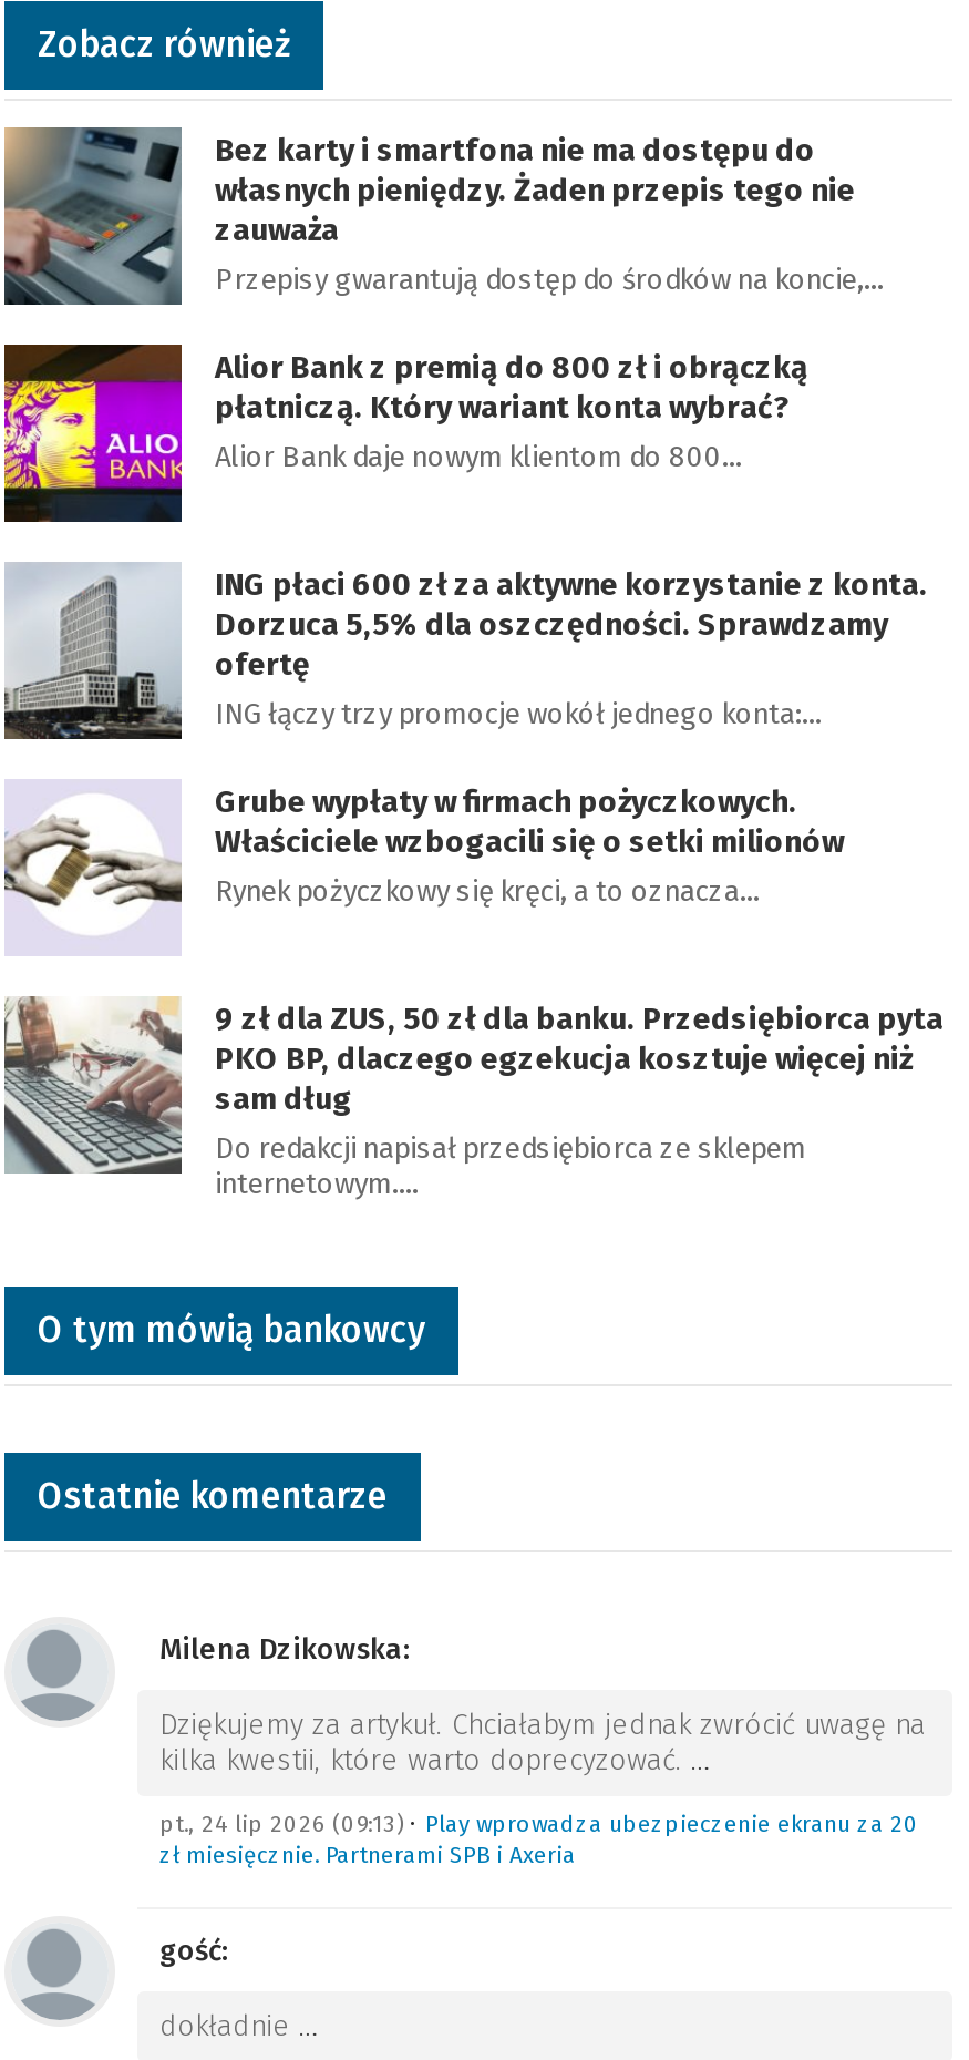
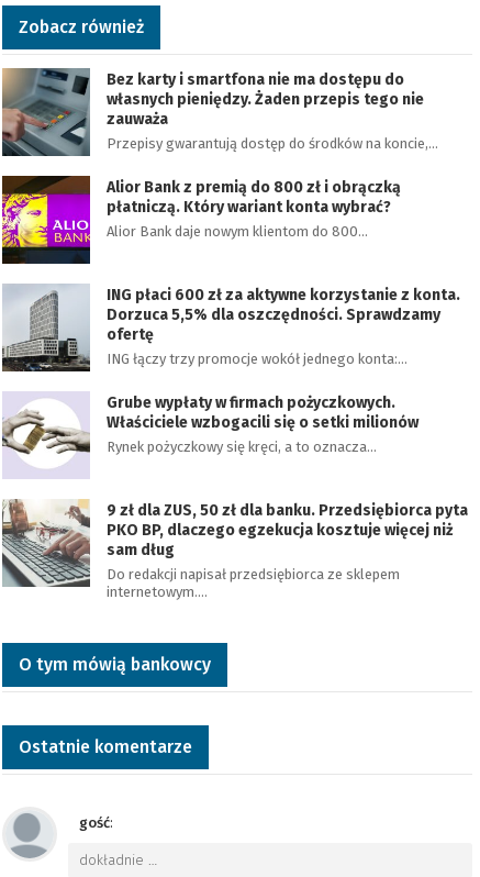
- Milena Dzikowska:
- Dziękujemy za artykuł. Chciałabym jednak zwrócić uwagę na
- kilka kwestii, które warto doprecyzować. …
- pt., 24 lip 2026 (09:13) • Play wprowadza ubezpieczenie ekranu za 20
- zł miesięcznie. Partnerami SPB i Axeria
